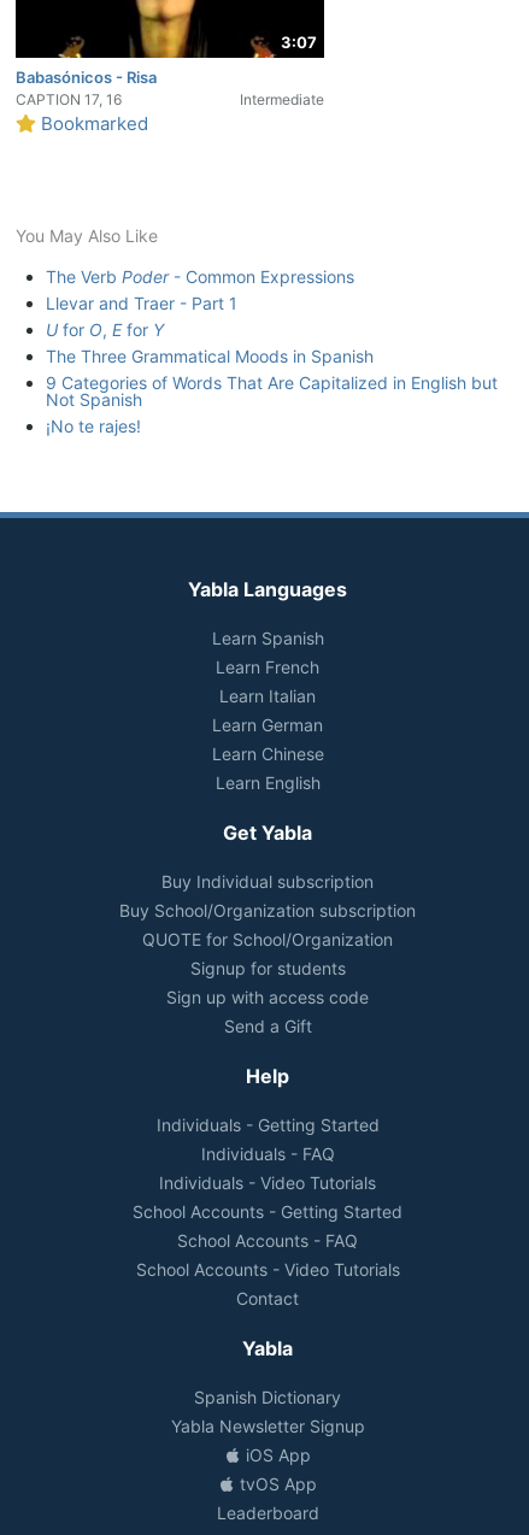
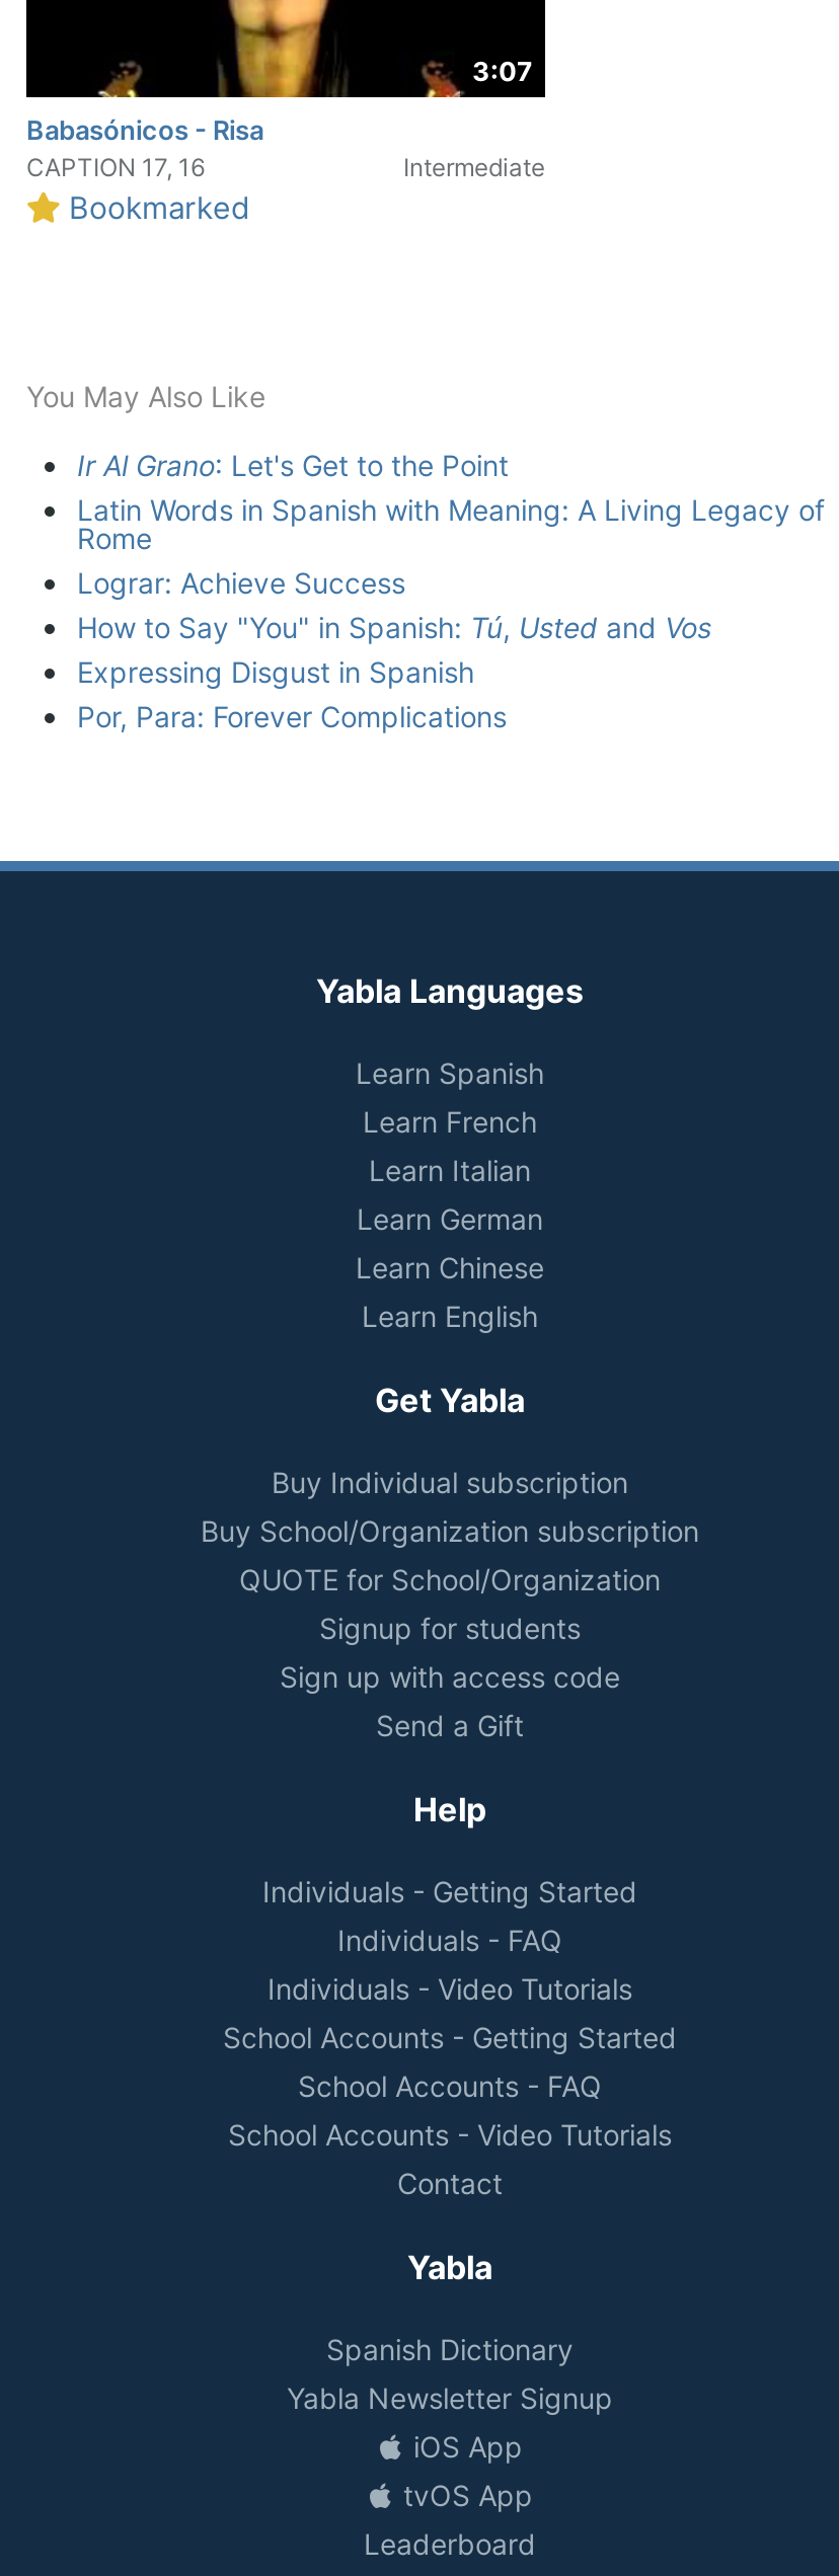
- The Verb Poder - Common Expressions
- Llevar and Traer - Part 1
- U for O, E for Y
- The Three Grammatical Moods in Spanish
- 9 Categories of Words That Are Capitalized in English but
- Not Spanish
- ¡No te rajes!
+ Ir Al Grano: Let's Get to the Point
+ Latin Words in Spanish with Meaning: A Living Legacy of
+ Rome
+ Lograr: Achieve Success
+ How to Say "You" in Spanish: Tú, Usted and Vos
+ Expressing Disgust in Spanish
+ Por, Para: Forever Complications
